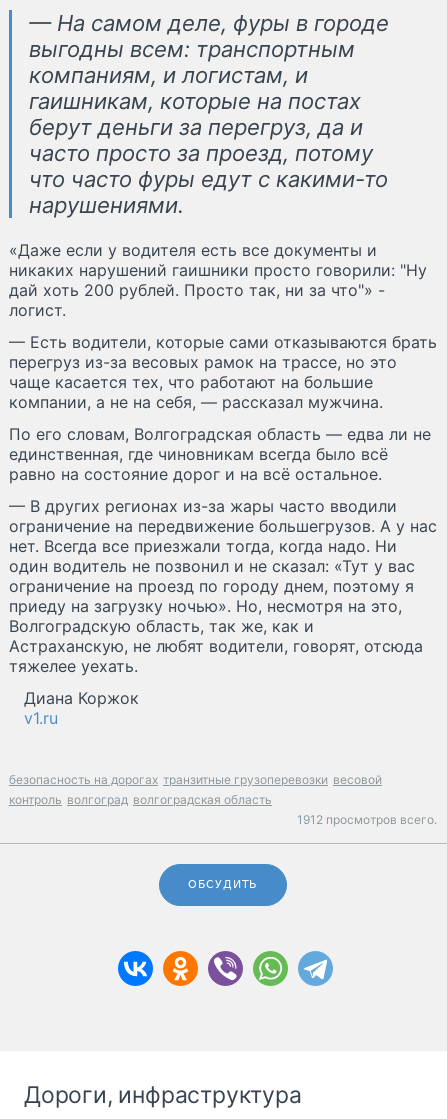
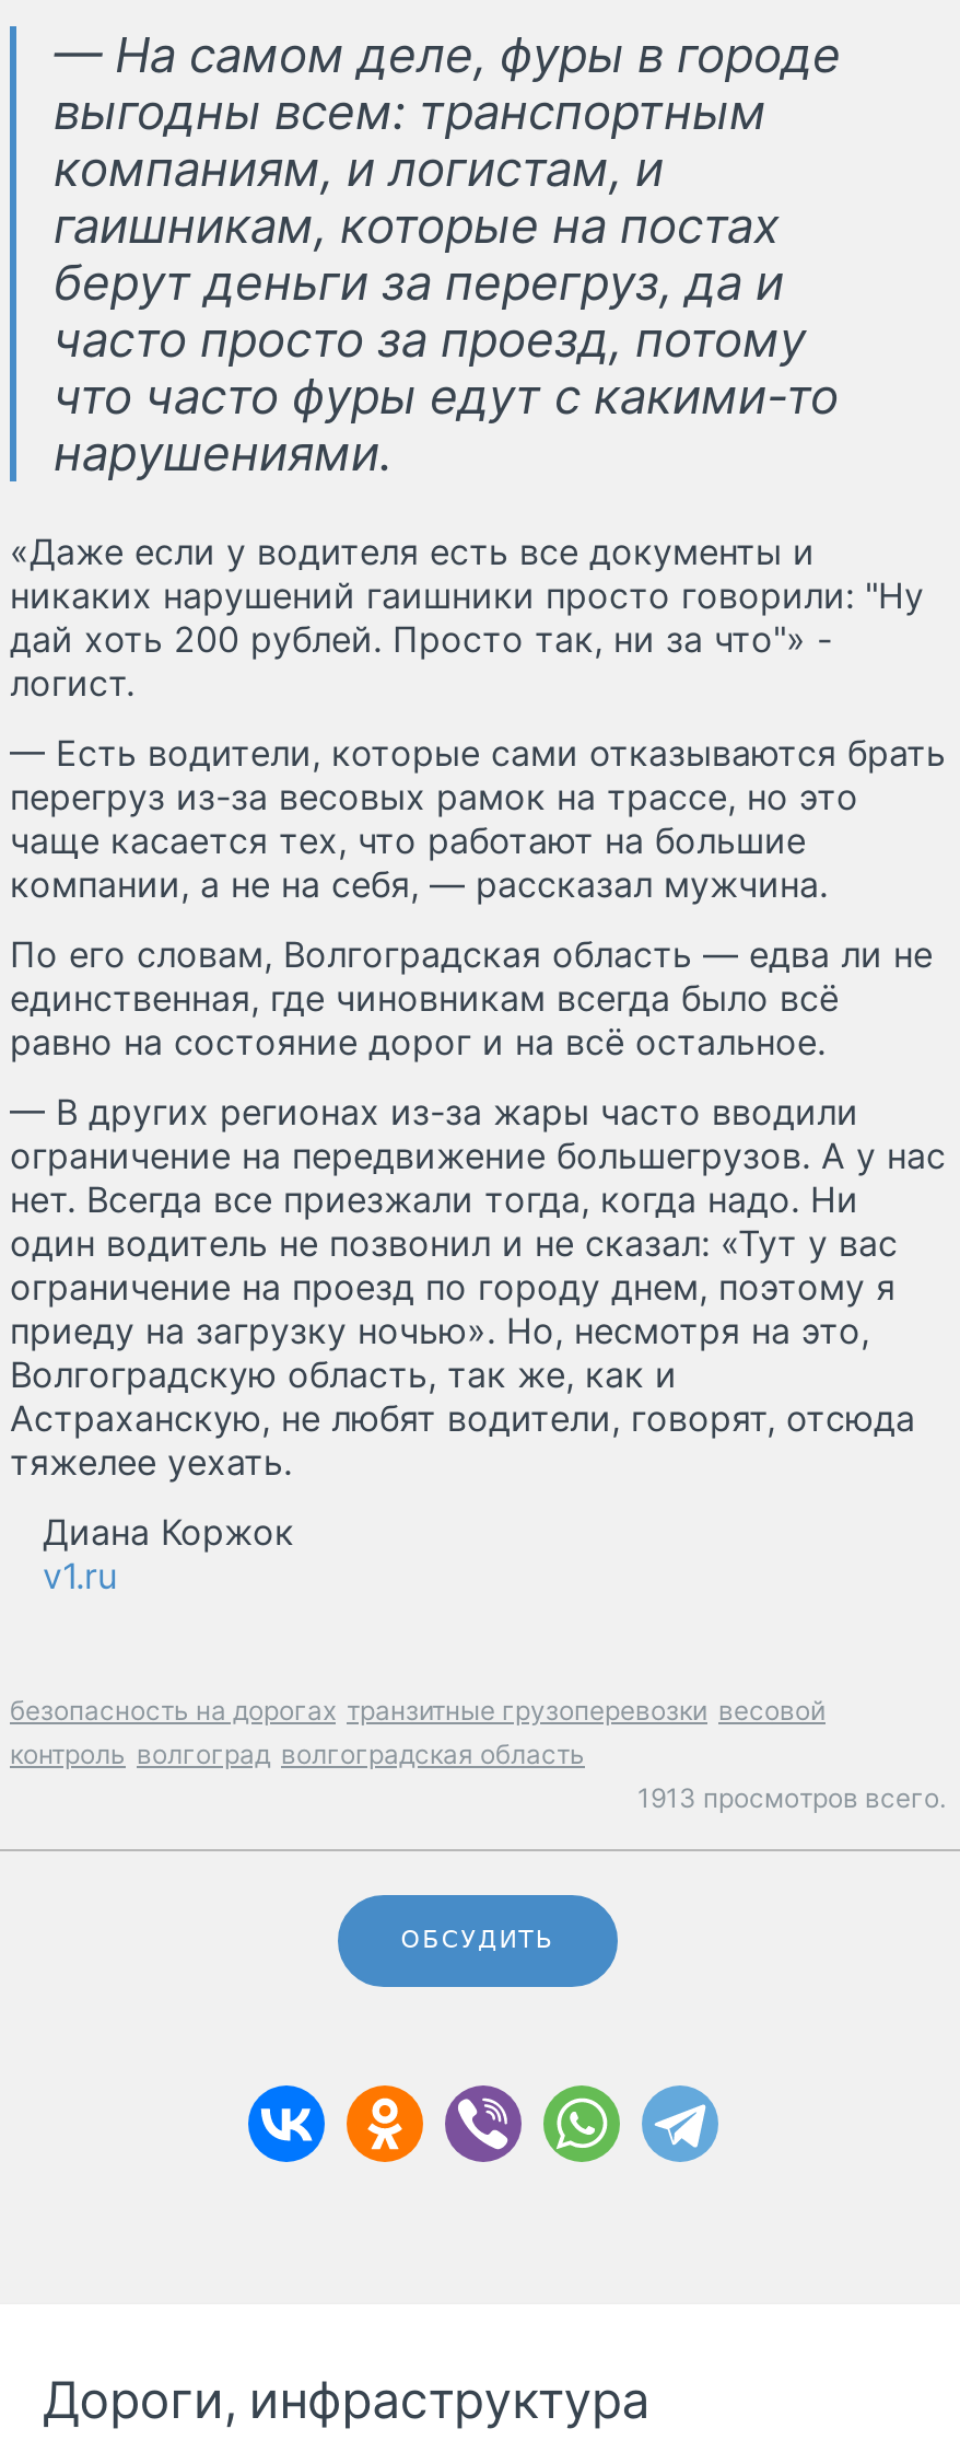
- 1912 просмотров всего.
+ 1913 просмотров всего.
